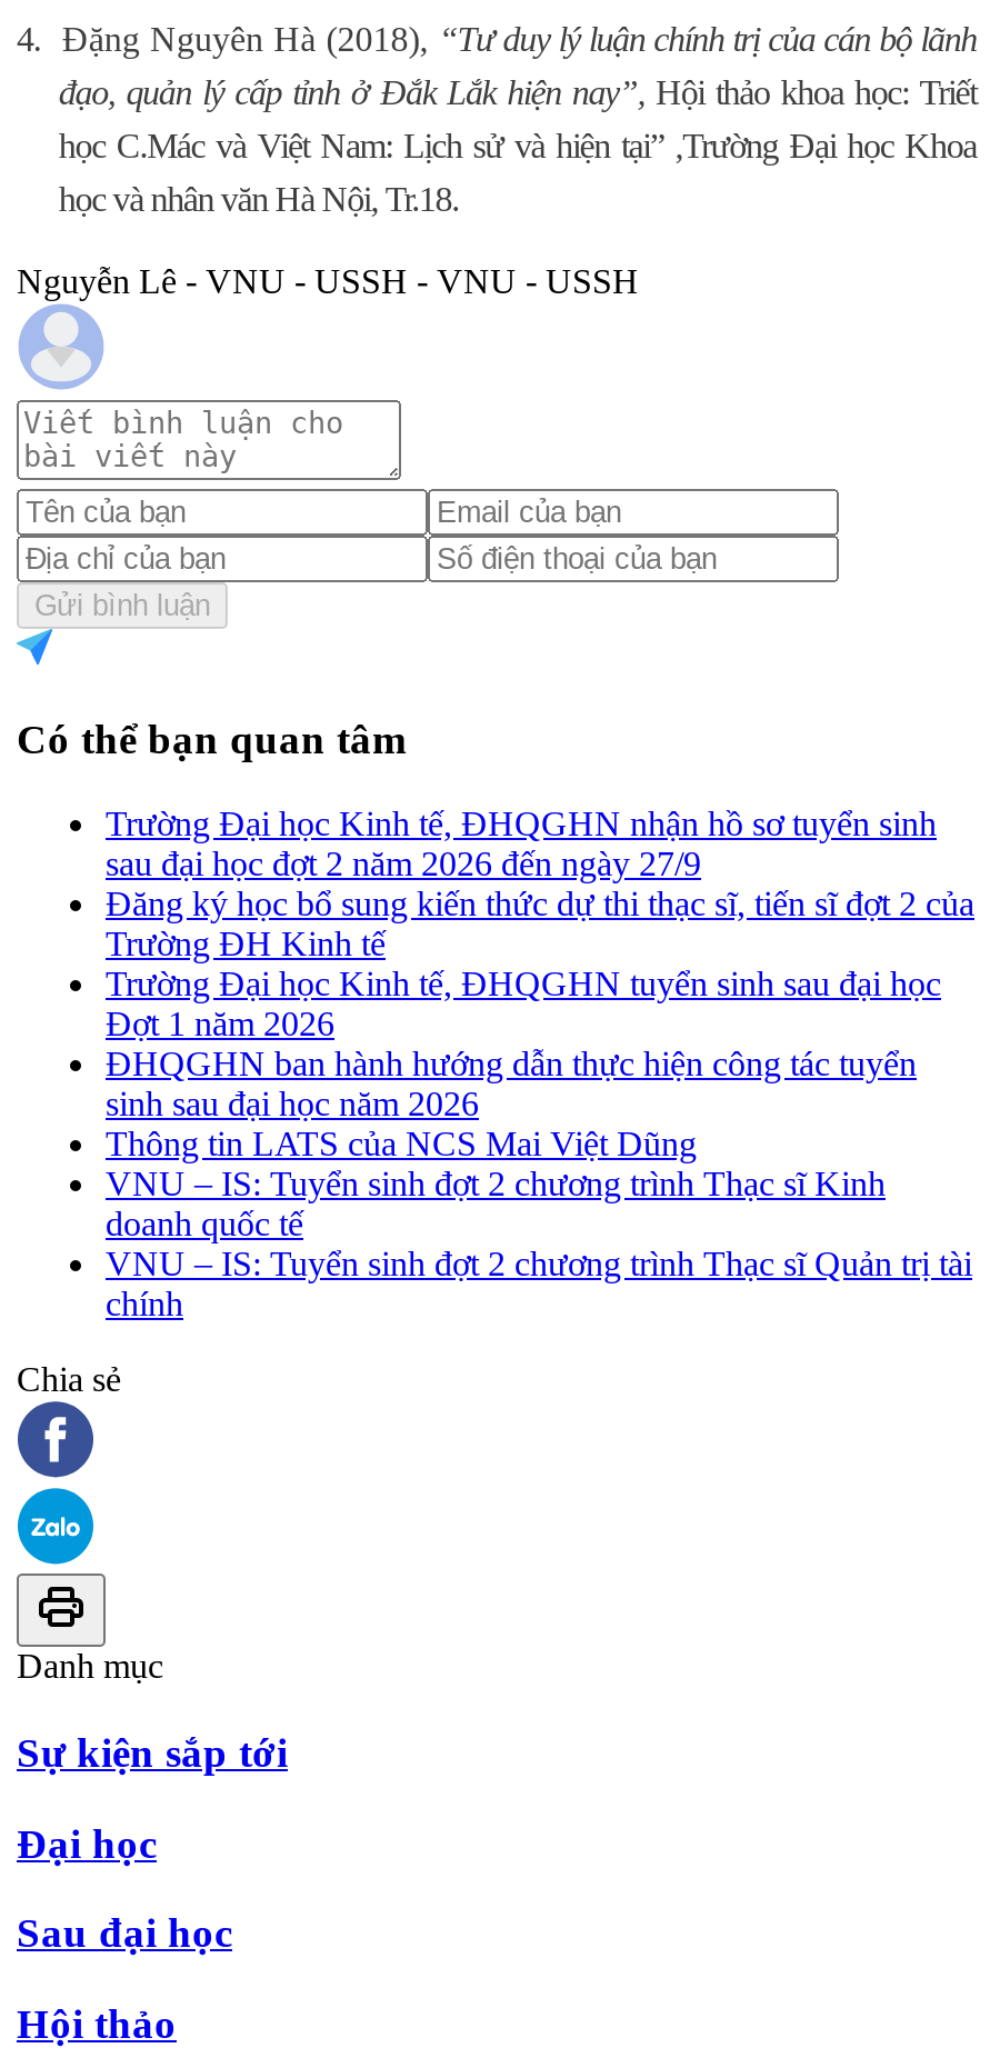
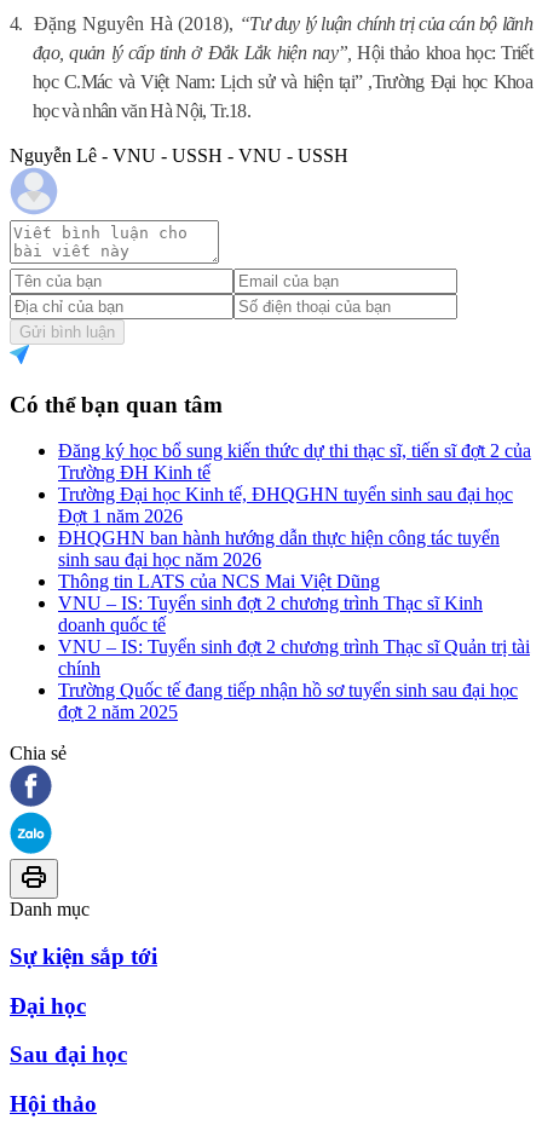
- Trường Đại học Kinh tế, ĐHQGHN nhận hồ sơ tuyển sinh
- sau đại học đợt 2 năm 2026 đến ngày 27/9

moved up: Đăng ký học bổ sung kiến thức dự thi thạc sĩ, tiến sĩ đợt 2 của | Trường ĐH Kinh tế | Trường Đại học Kinh tế, ĐHQGHN tuyển sinh sau đại học | ... | VNU – IS: Tuyển sinh đợt 2 chương trình Thạc sĩ Quản trị tài | chính

+ Trường Quốc tế đang tiếp nhận hồ sơ tuyển sinh sau đại học
+ đợt 2 năm 2025
